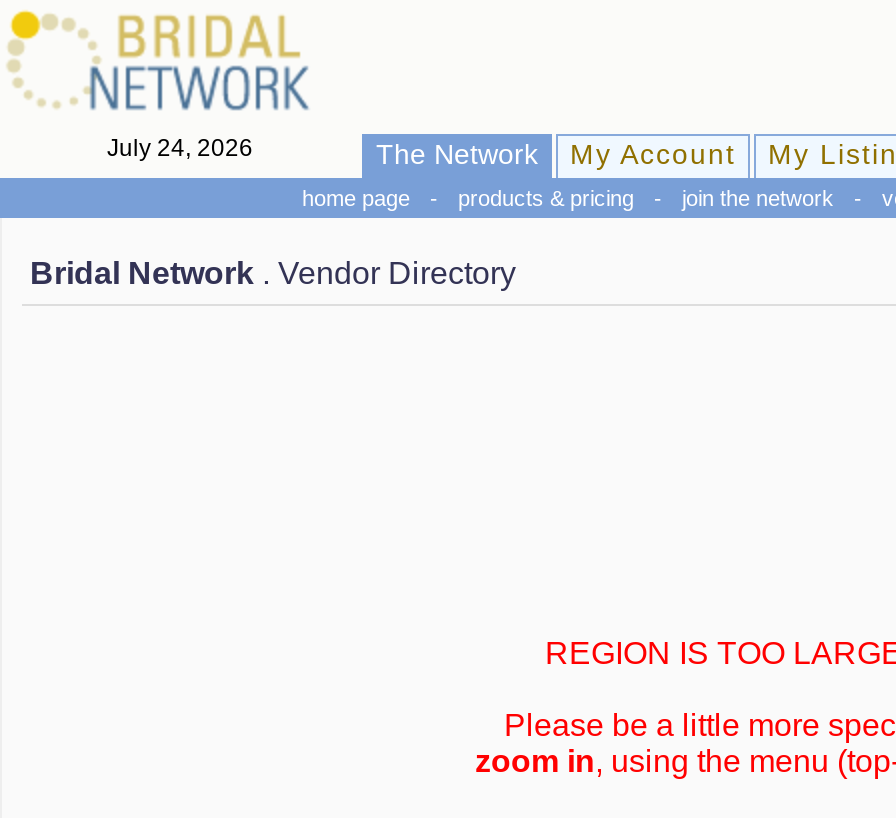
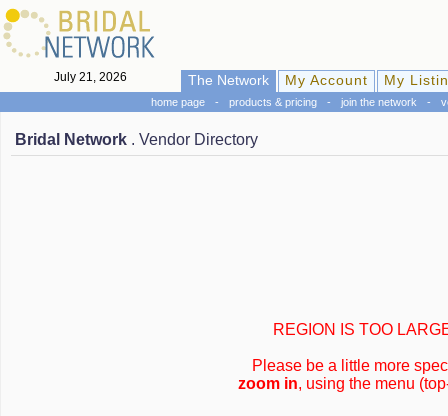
- July 24, 2026
+ July 21, 2026
